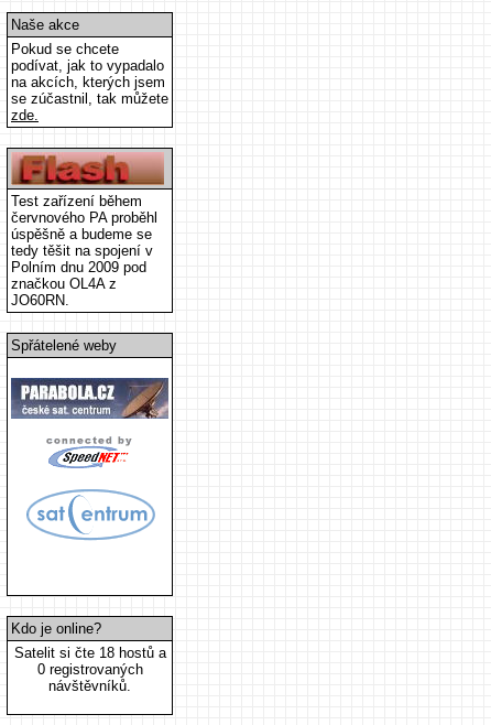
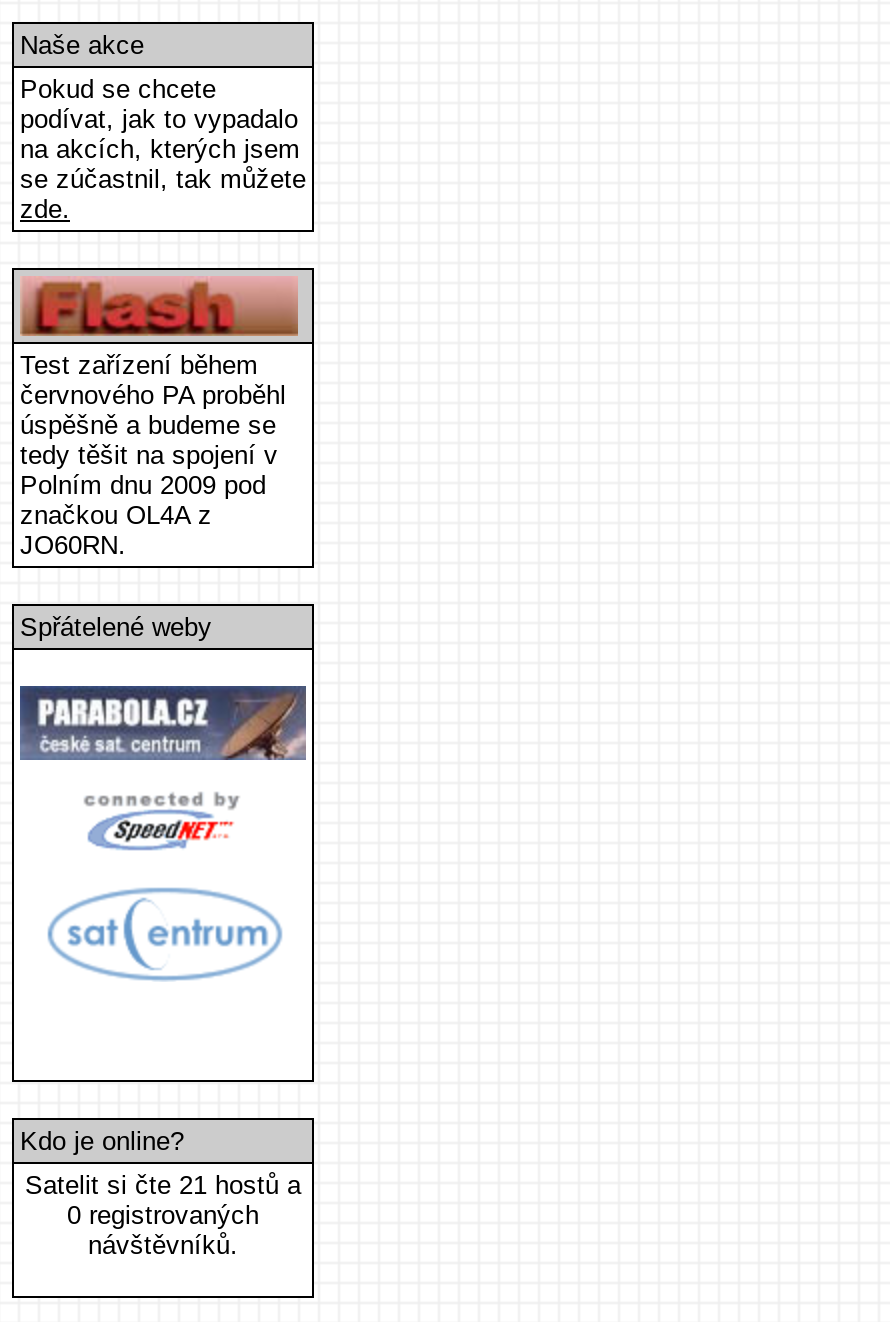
- Satelit si čte 18 hostů a
+ Satelit si čte 21 hostů a
